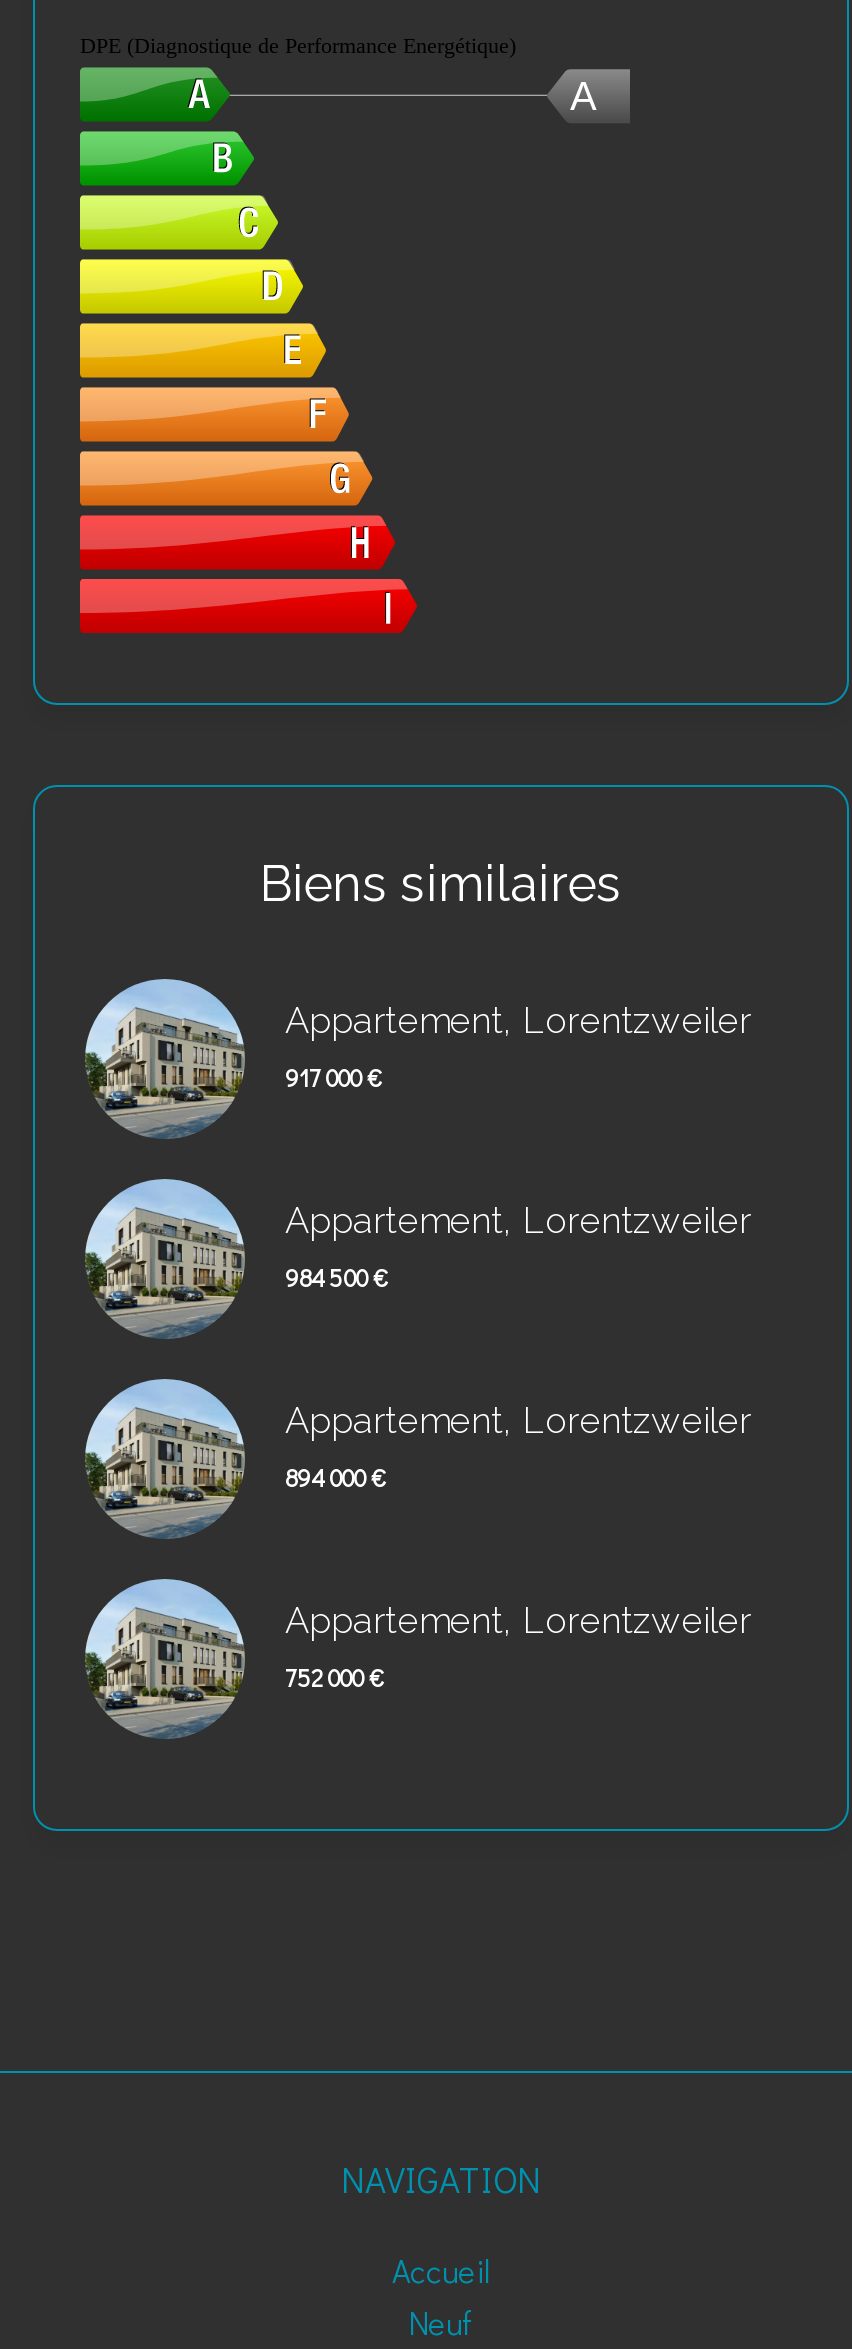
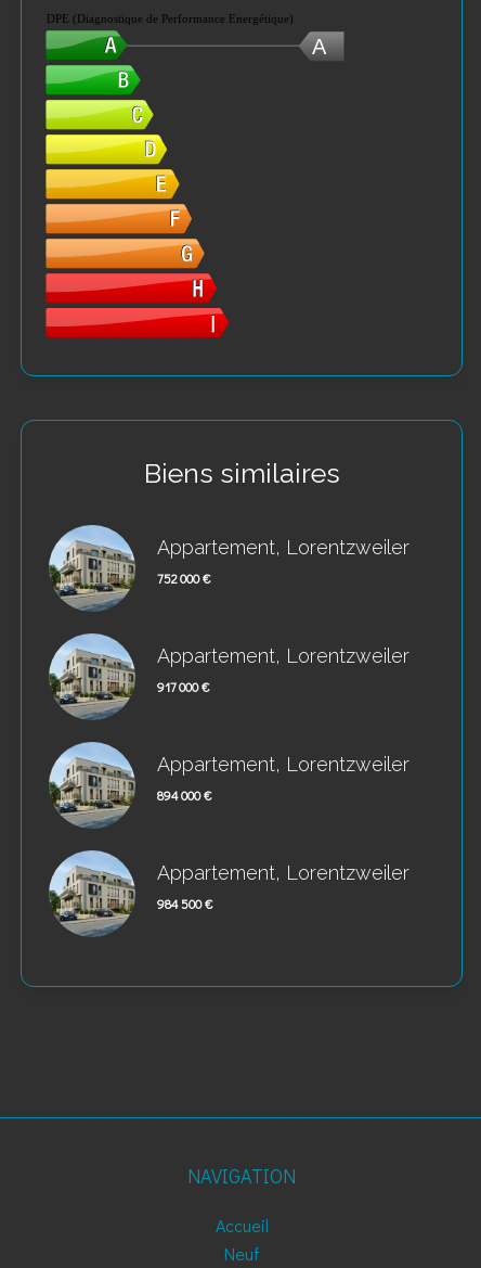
- 917 000 €
+ 752 000 €

- 984 500 €
+ 917 000 €

- 752 000 €
+ 984 500 €
